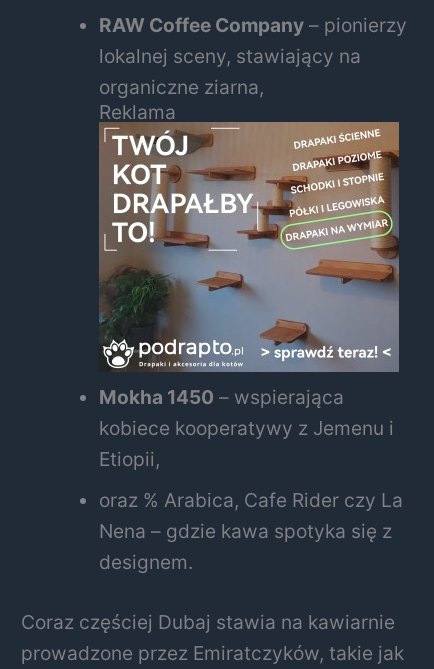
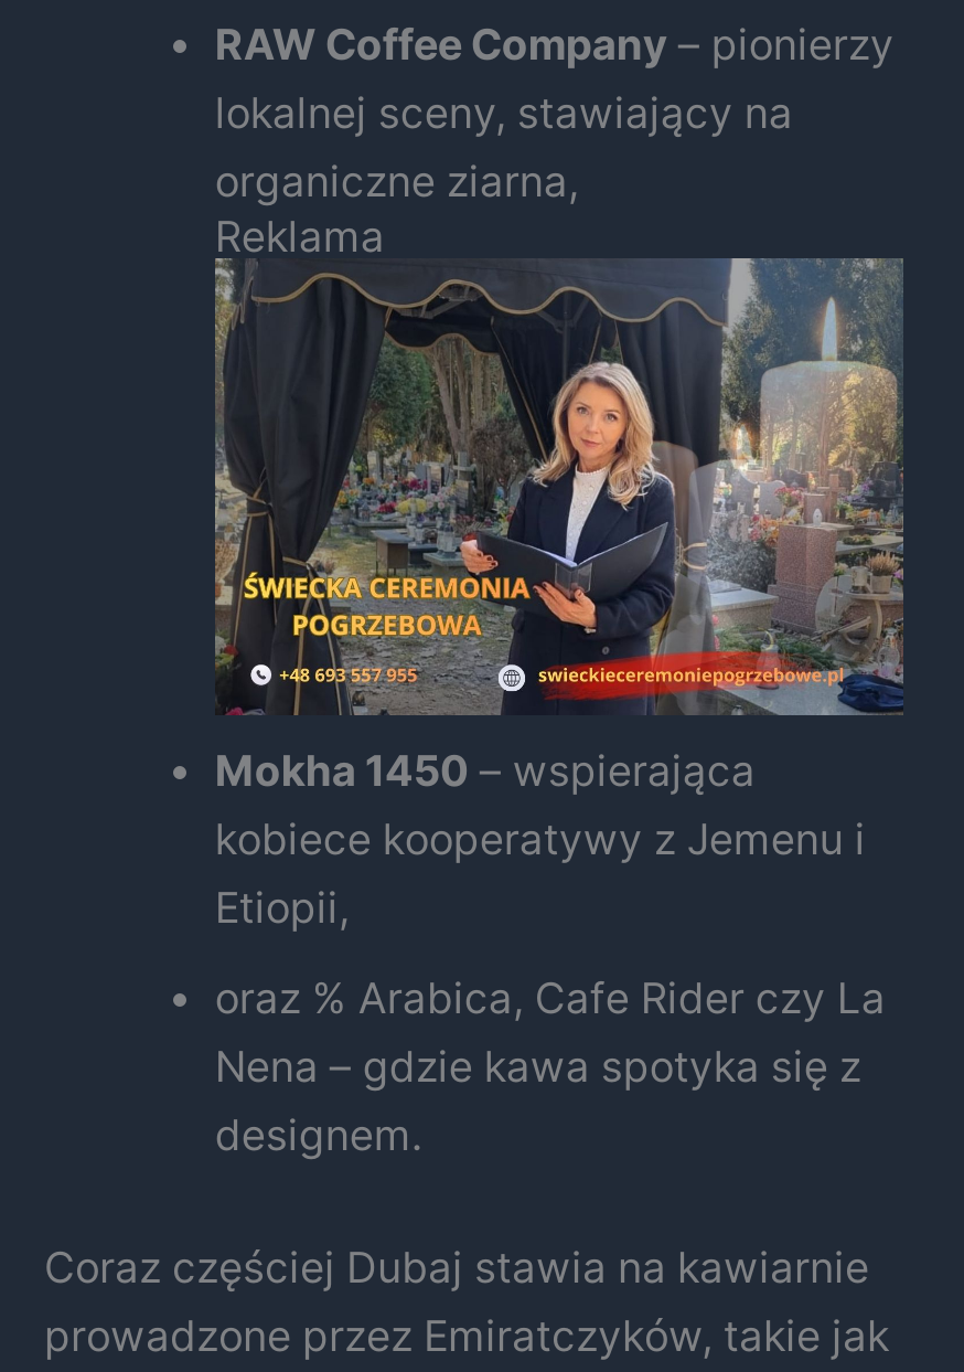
- [image]
+ [image]
